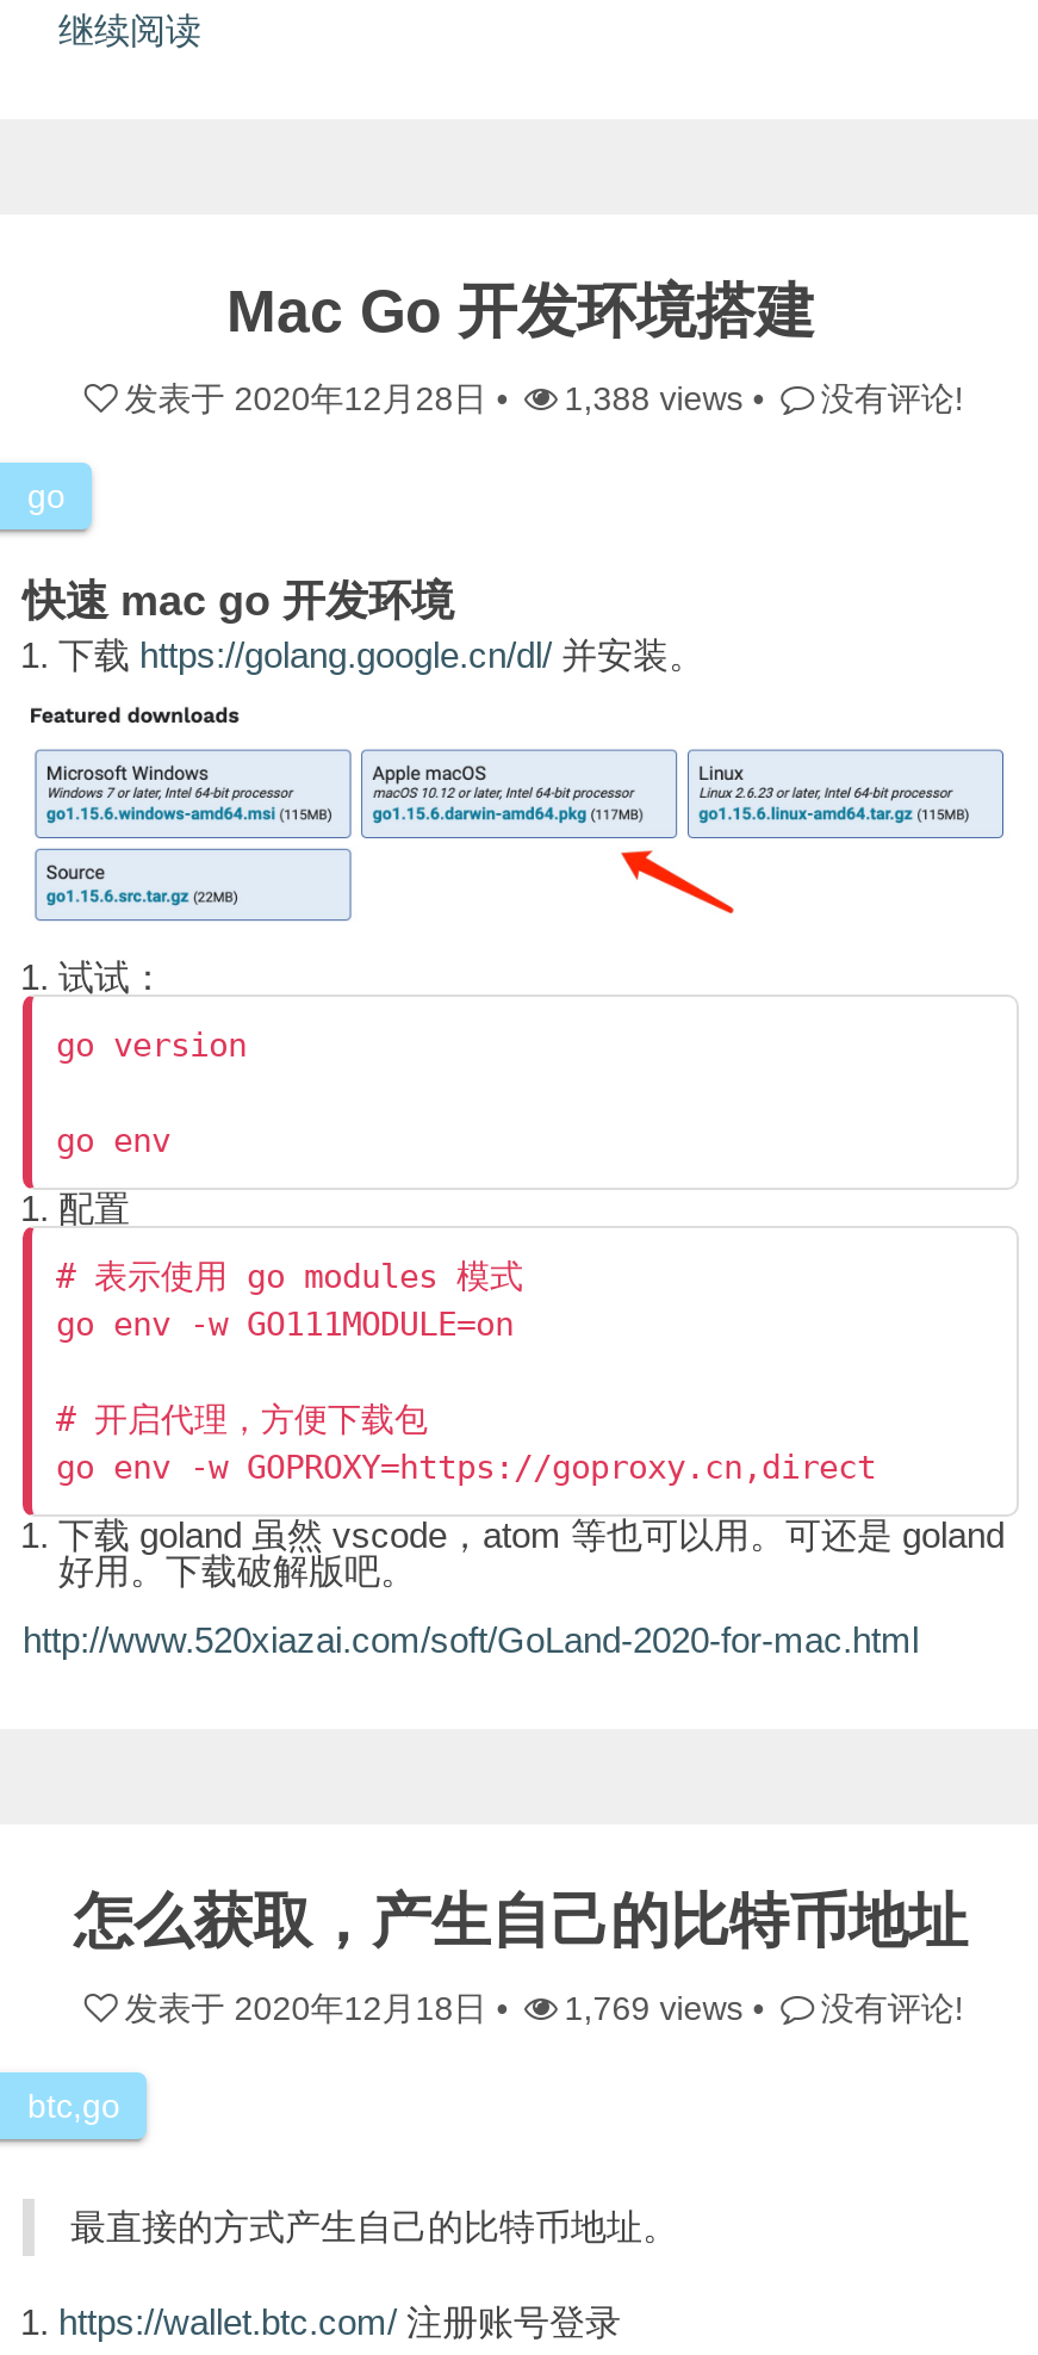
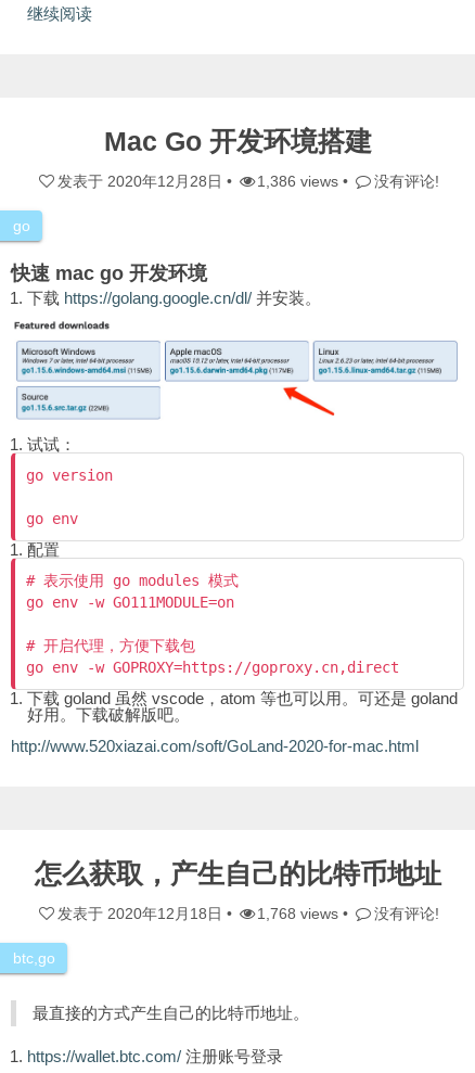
- 发表于2020年12月28日• 1,388 views • 没有评论!
+ 发表于2020年12月28日• 1,386 views • 没有评论!

- 发表于2020年12月18日• 1,769 views • 没有评论!
+ 发表于2020年12月18日• 1,768 views • 没有评论!
